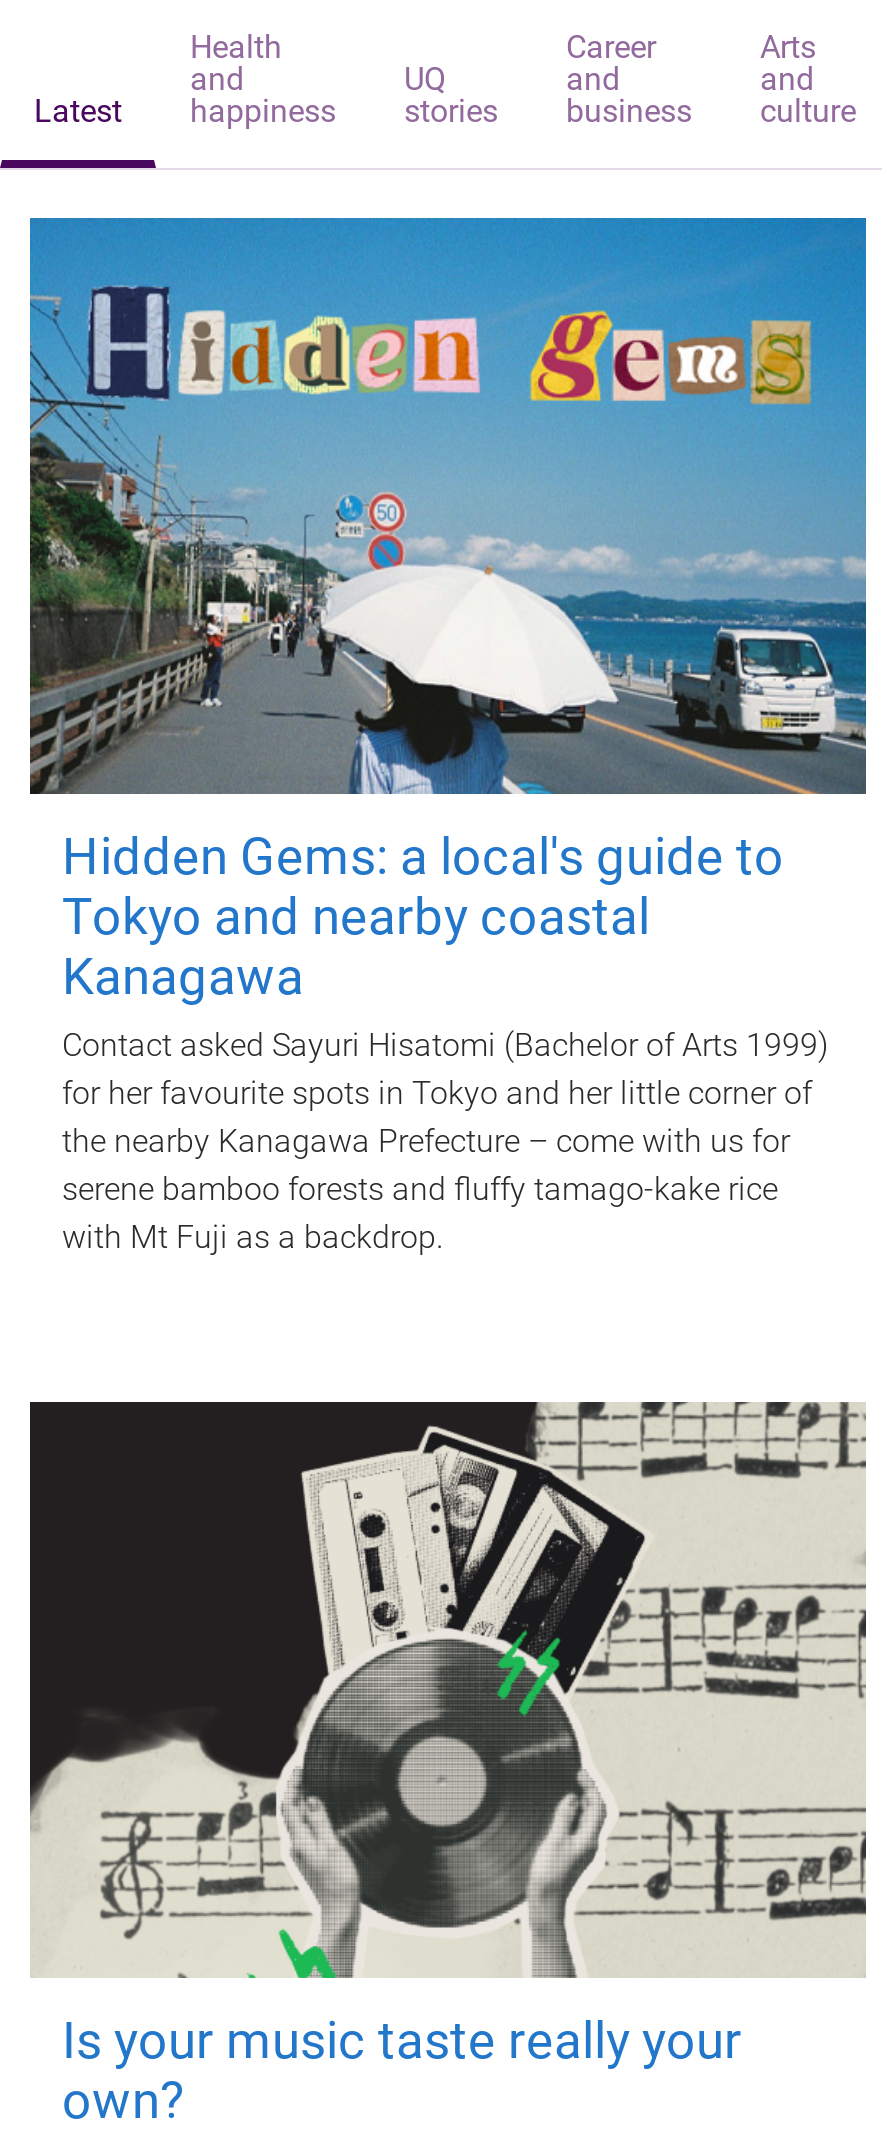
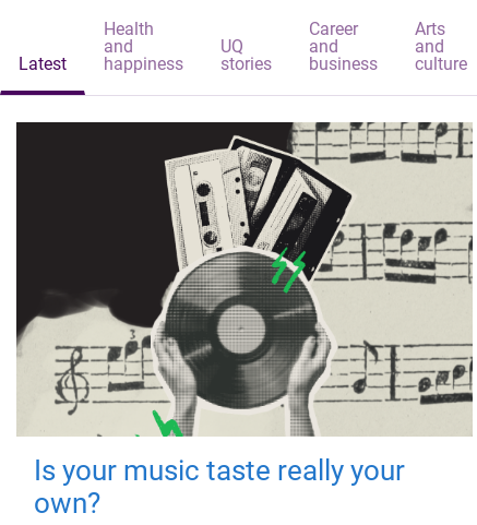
- [image]
- Hidden Gems: a local's guide to
- Tokyo and nearby coastal
- Kanagawa
- Contact asked Sayuri Hisatomi (Bachelor of Arts 1999)
- for her favourite spots in Tokyo and her little corner of
- the nearby Kanagawa Prefecture – come with us for
- serene bamboo forests and fluffy tamago-kake rice
- with Mt Fuji as a backdrop.
